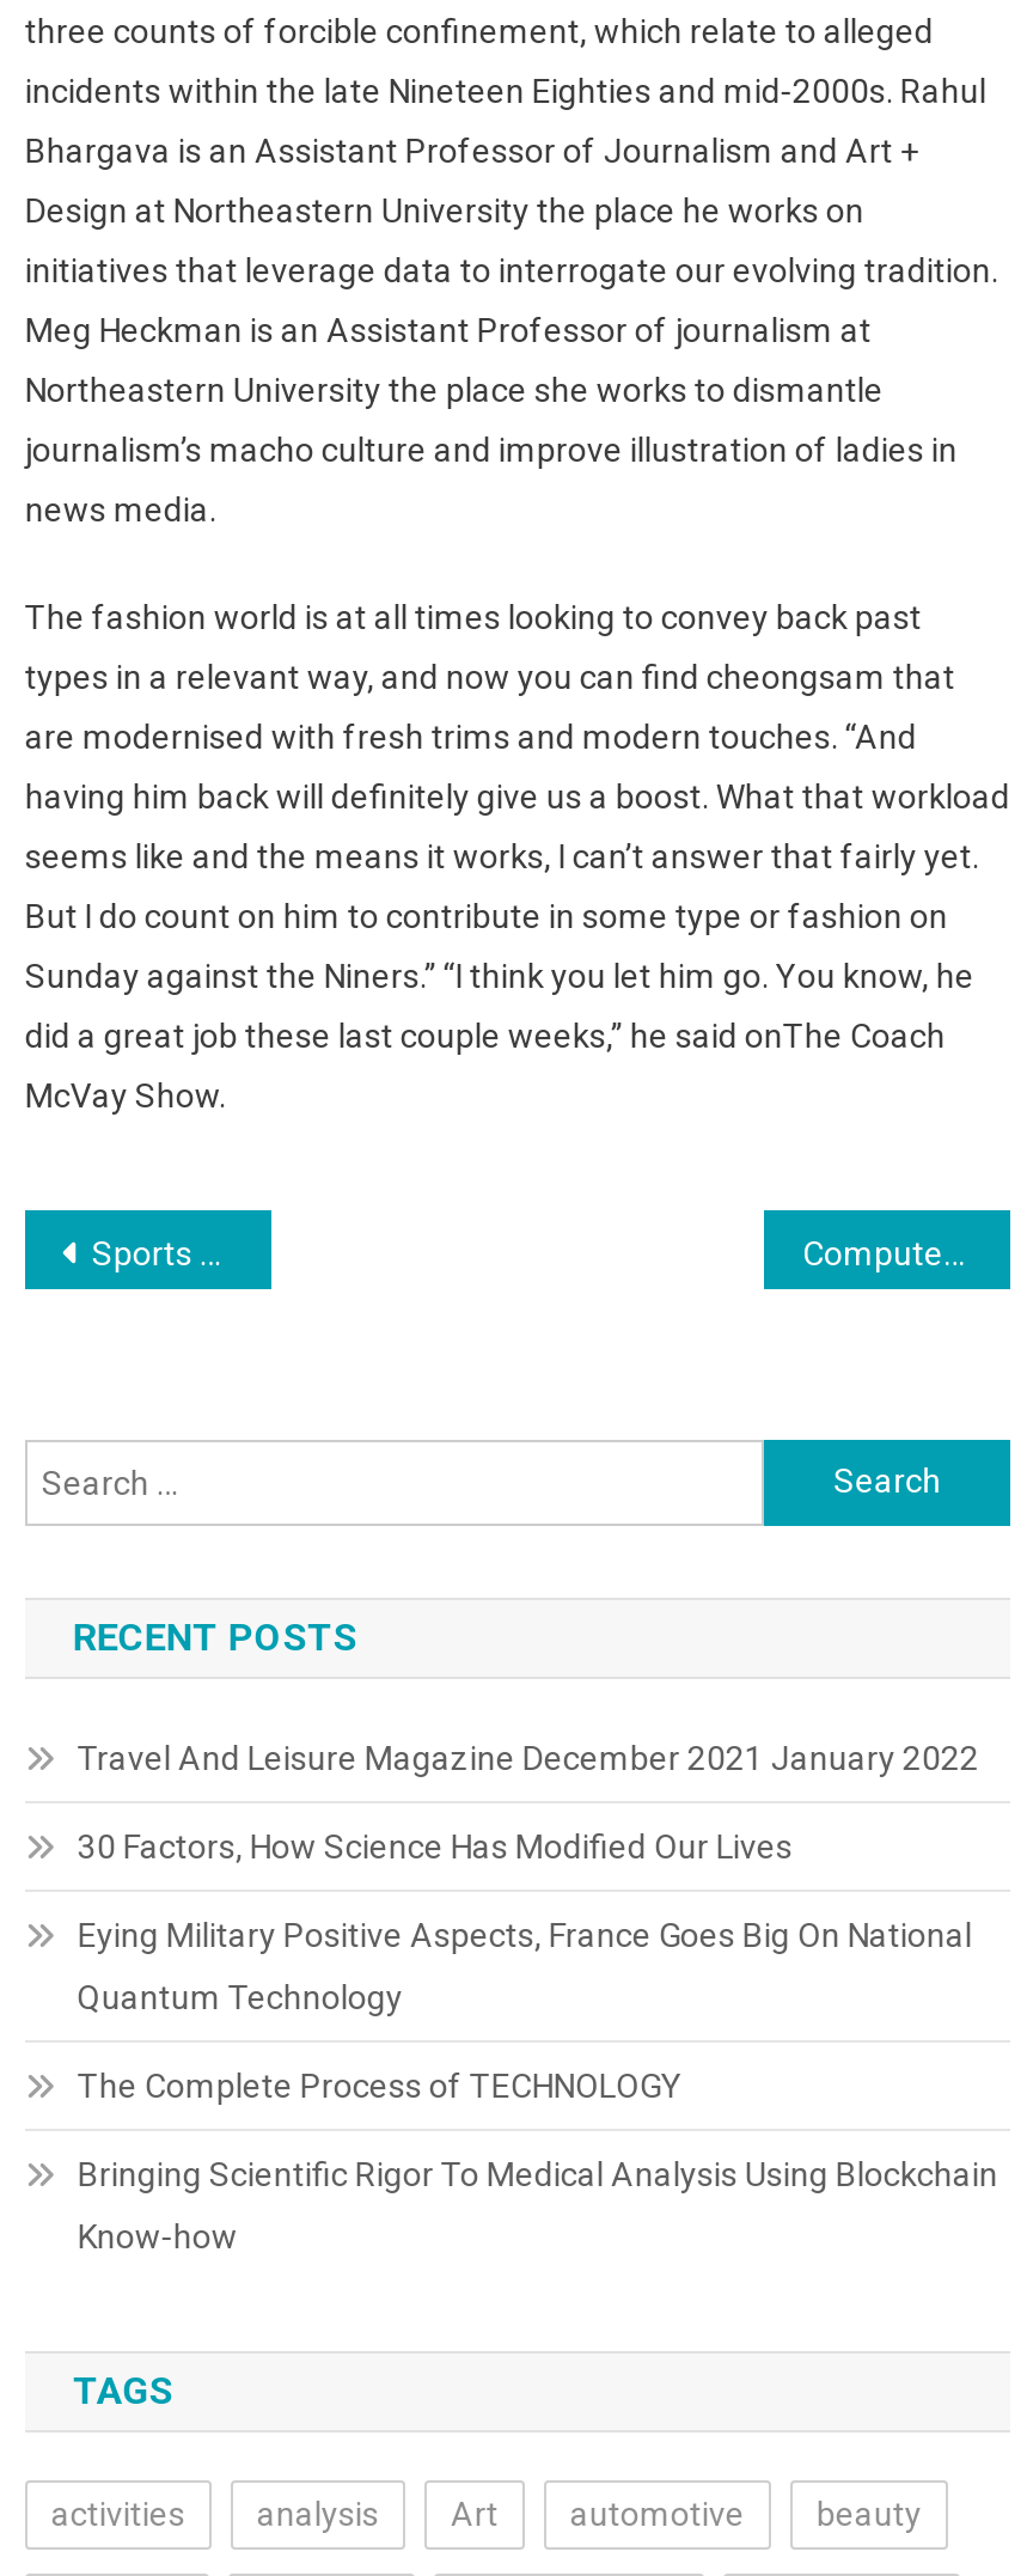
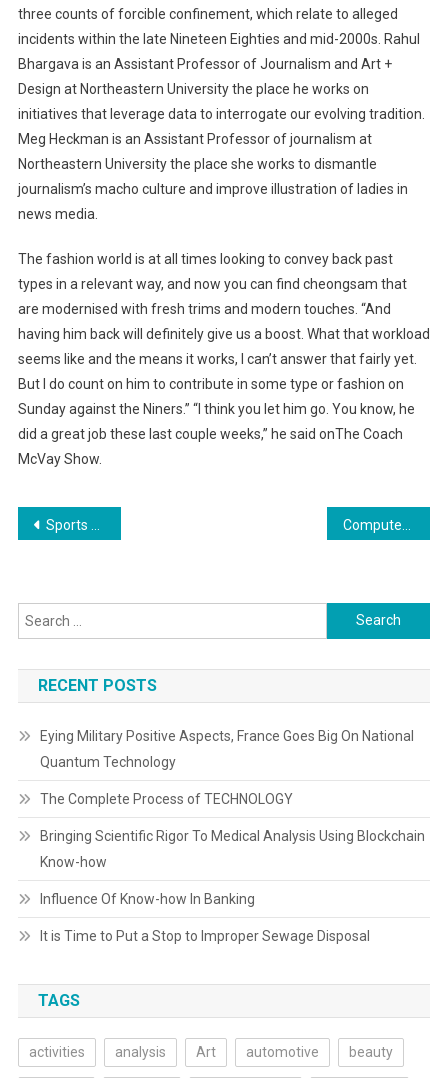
- Travel And Leisure Magazine December 2021 January 2022
- 30 Factors, How Science Has Modified Our Lives

moved up: Eying Military Positive Aspects, France Goes Big On National | Quantum Technology | The Complete Process of TECHNOLOGY | Bringing Scientific Rigor To Medical Analysis Using Blockchain | Know-how

+ Influence Of Know-how In Banking
+ It is Time to Put a Stop to Improper Sewage Disposal
